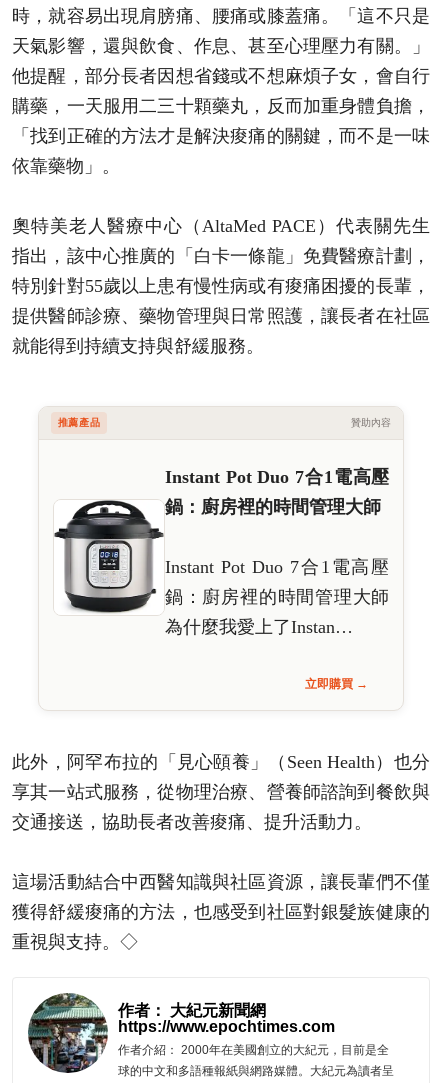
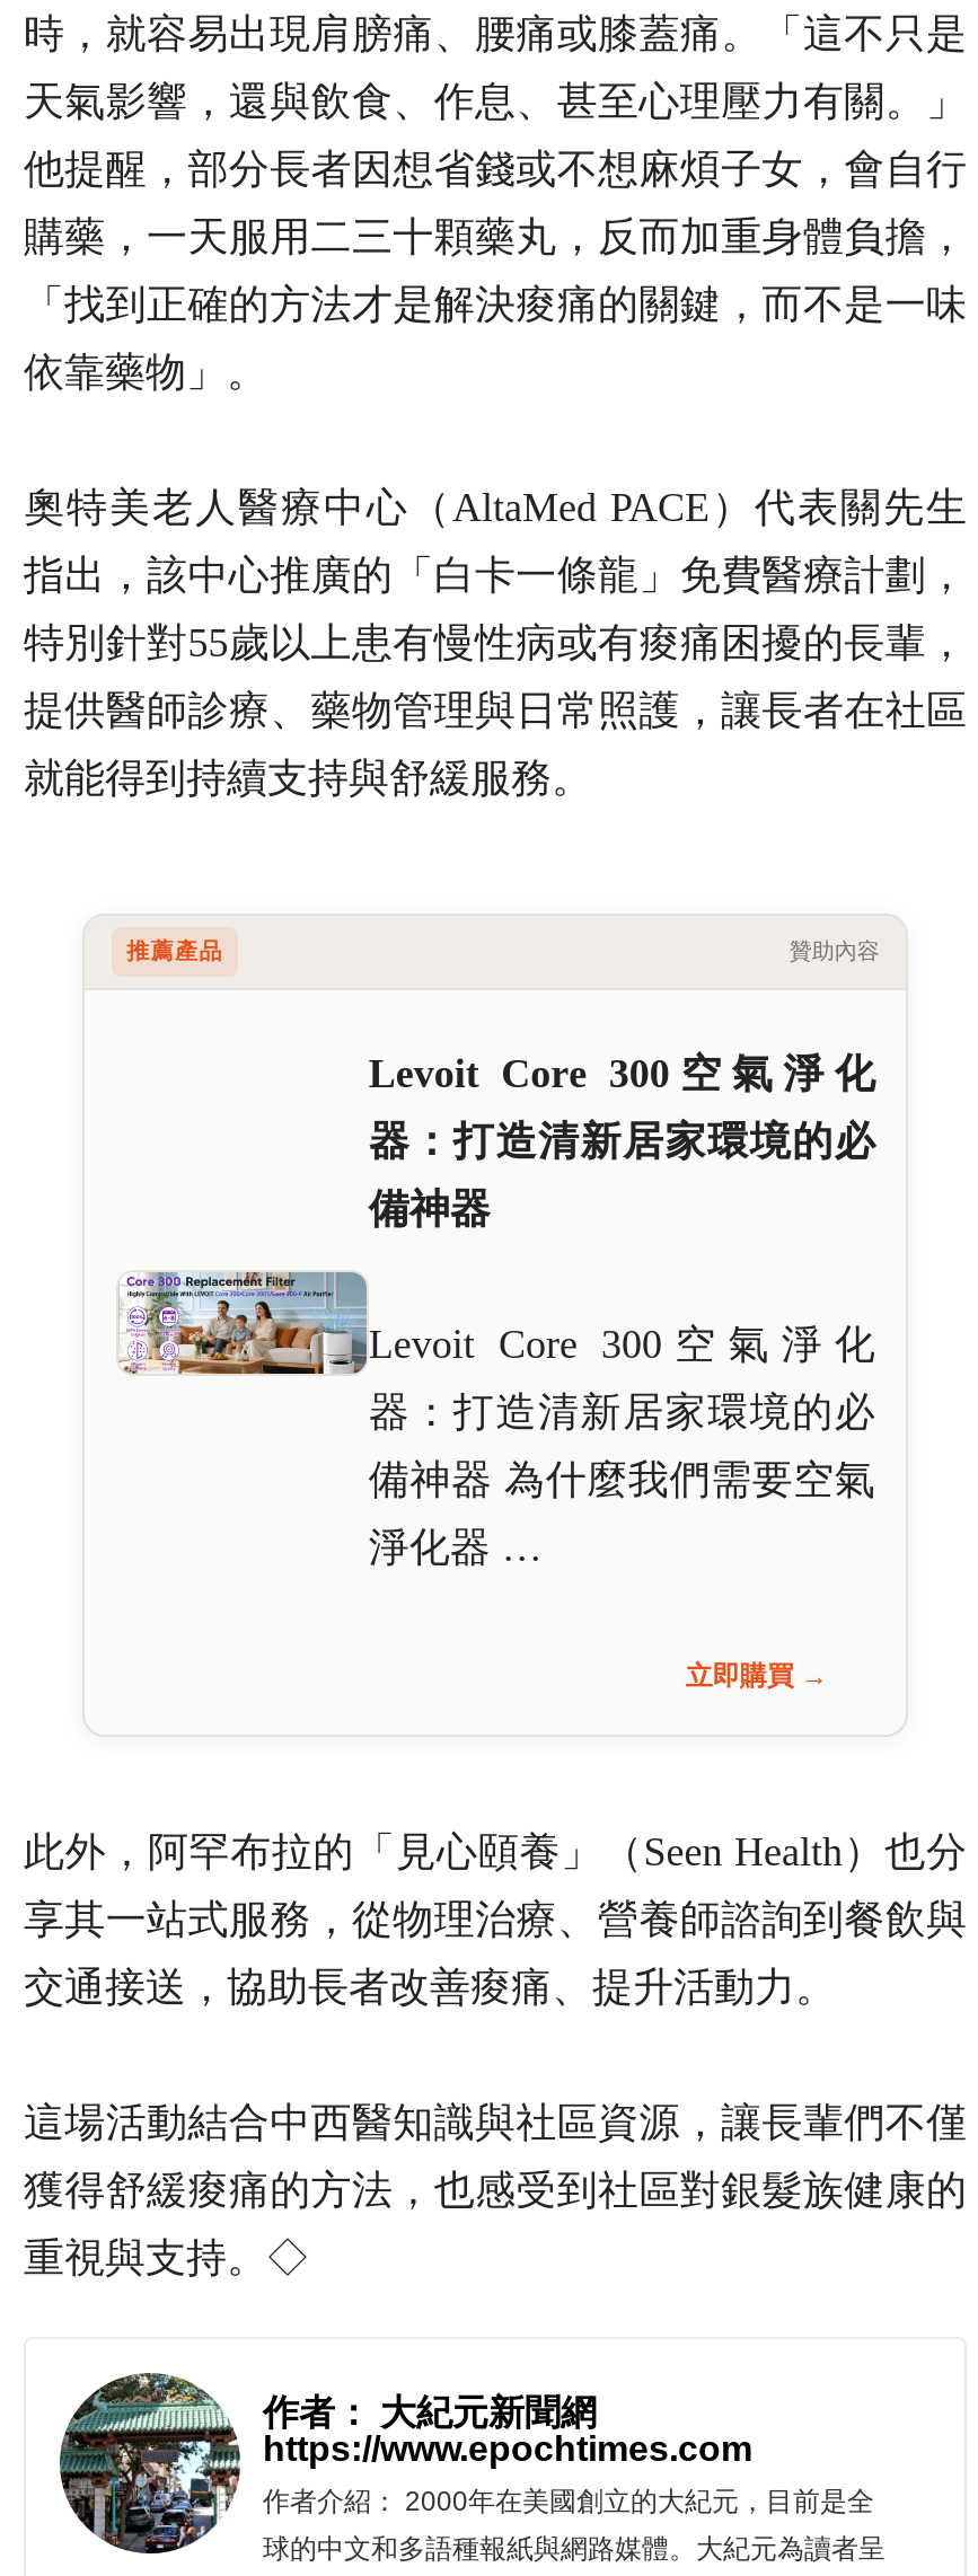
- [image]
- Instant Pot Duo 7合1電高壓
- 鍋：廚房裡的時間管理大師
- Instant Pot Duo 7合1電高壓
- 鍋：廚房裡的時間管理大師
- 為什麼我愛上了Instan…
+ [image]
+ Levoit Core 300空氣淨化
+ 器：打造清新居家環境的必
+ 備神器
+ Levoit Core 300空氣淨化
+ 器：打造清新居家環境的必
+ 備神器 為什麼我們需要空氣
+ 淨化器 …
